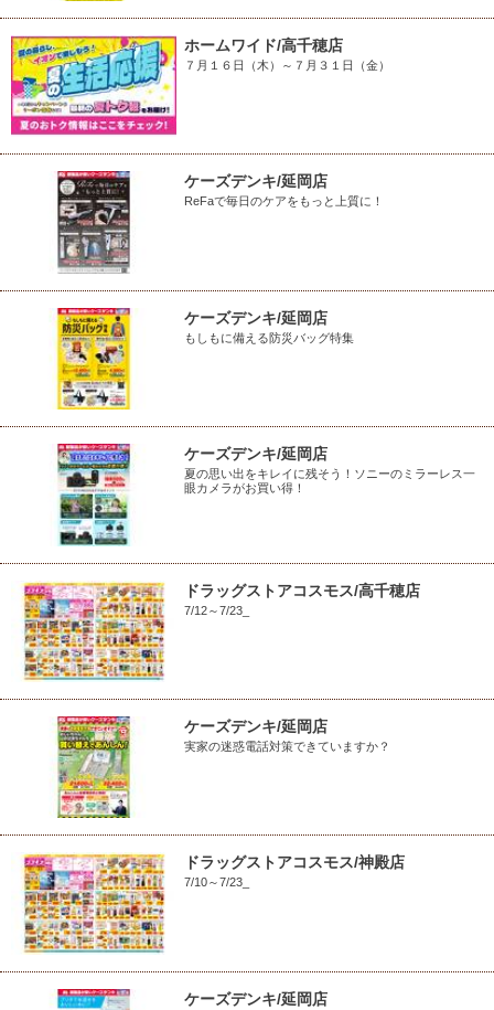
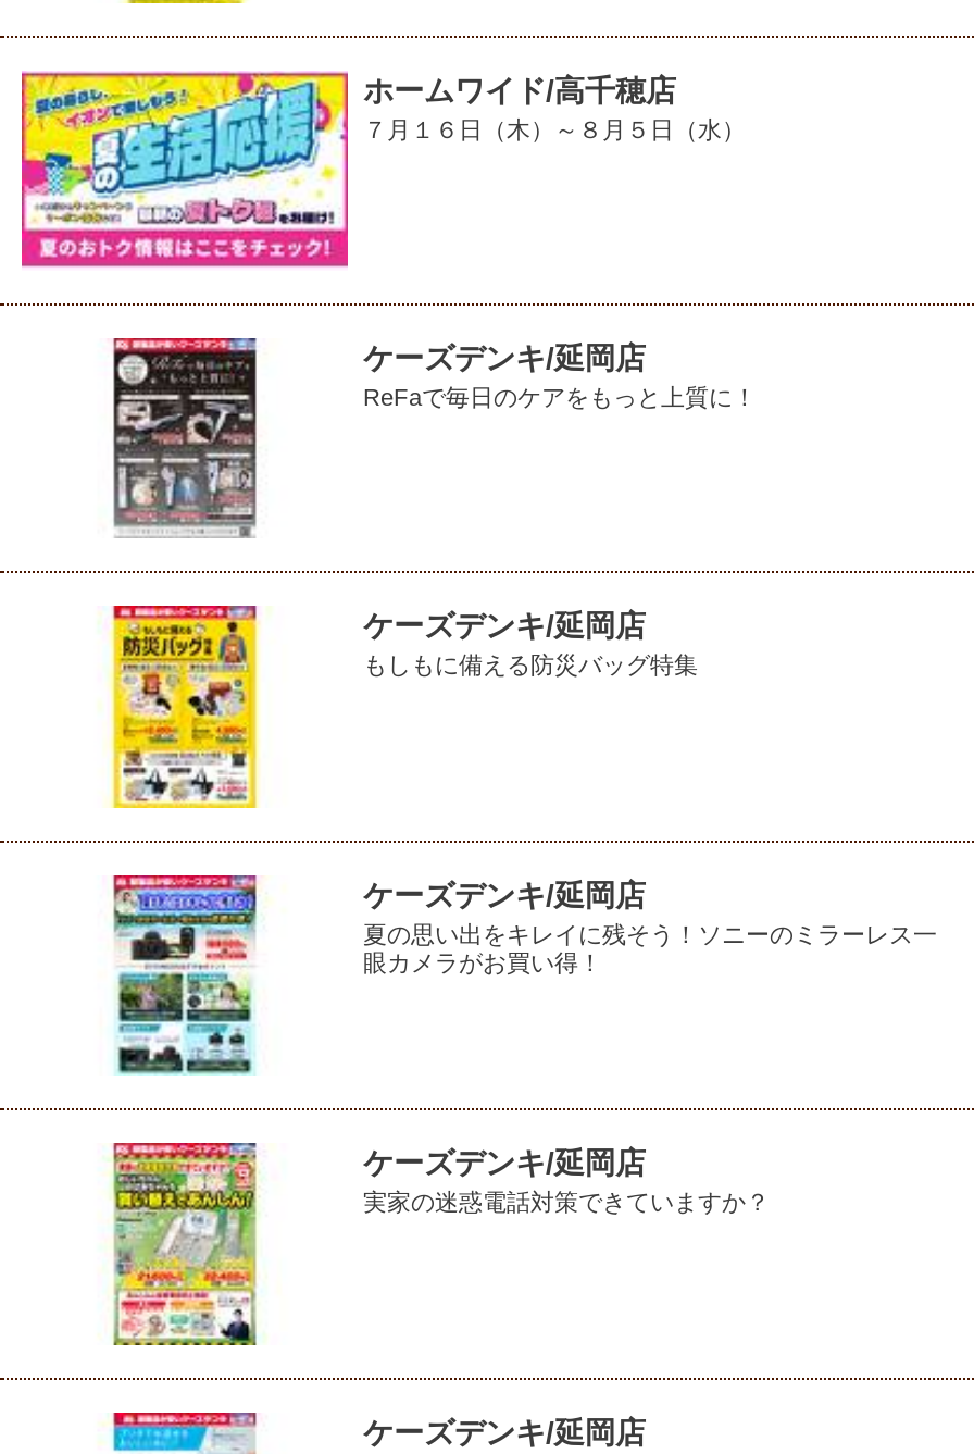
- ７月１６日（木）～７月３１日（金）
+ ７月１６日（木）～８月５日（水）

- [image]
- ドラッグストアコスモス/高千穂店
- 7/12～7/23_

- [image]
- ドラッグストアコスモス/神殿店
- 7/10～7/23_
